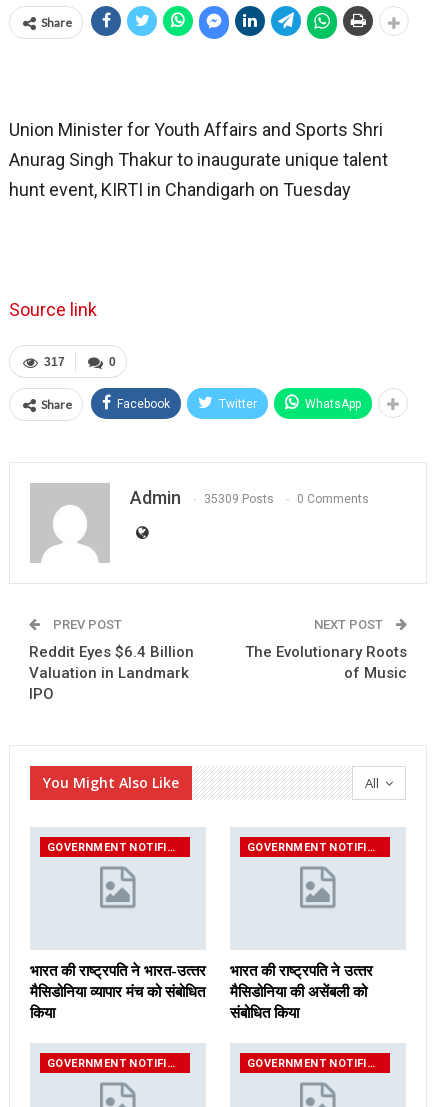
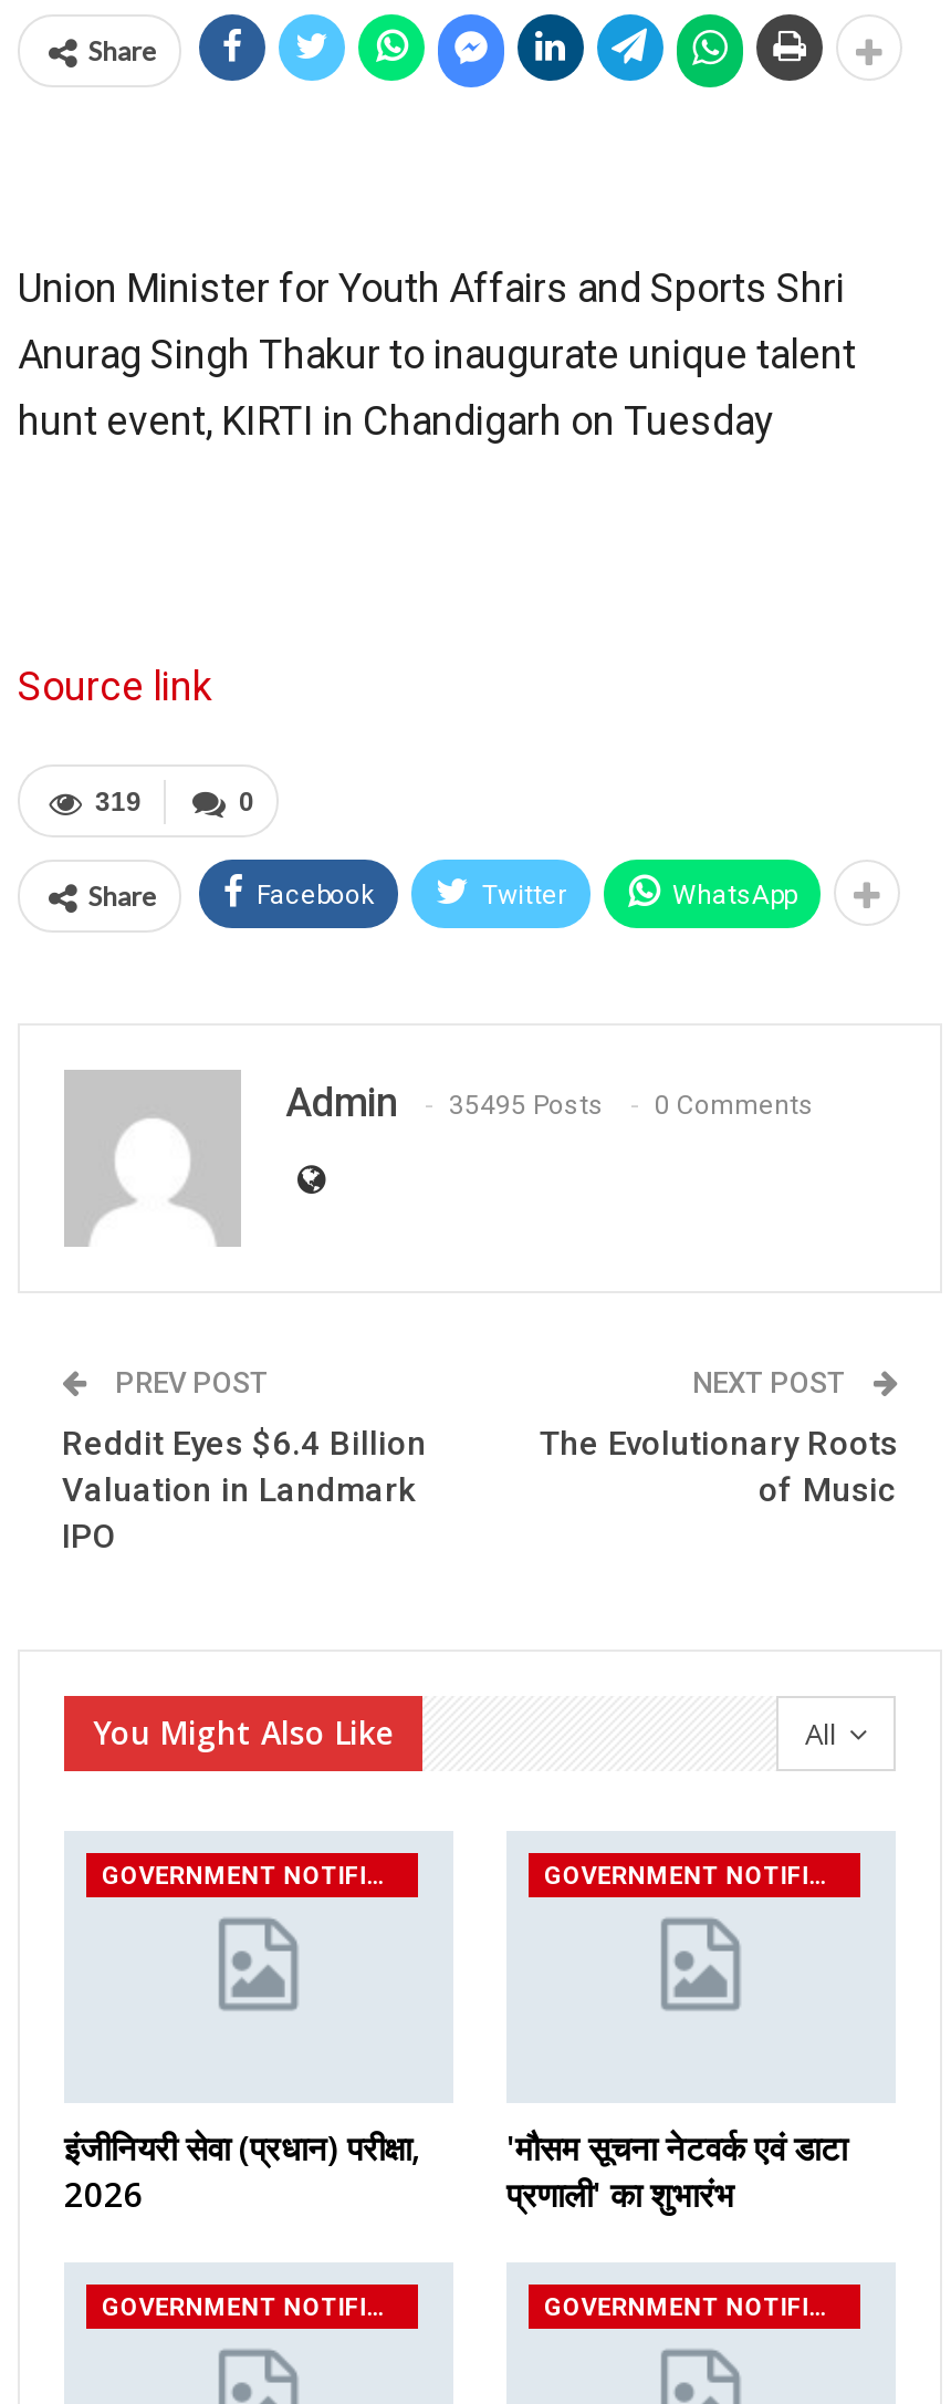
- 317
+ 319

- Admin 35309 Posts 0 Comments
+ Admin 35495 Posts 0 Comments

- भारत की राष्ट्रपति ने भारत-उत्‍तर
- मैसिडोनिया व्यापार मंच को संबोधित
- किया
+ इंजीनियरी सेवा (प्रधान) परीक्षा,
+ 2026

- भारत की राष्ट्रपति ने उत्‍तर
- मैसिडोनिया की असेंबली को
- संबोधित किया
+ 'मौसम सूचना नेटवर्क एवं डाटा
+ प्रणाली' का शुभारंभ
